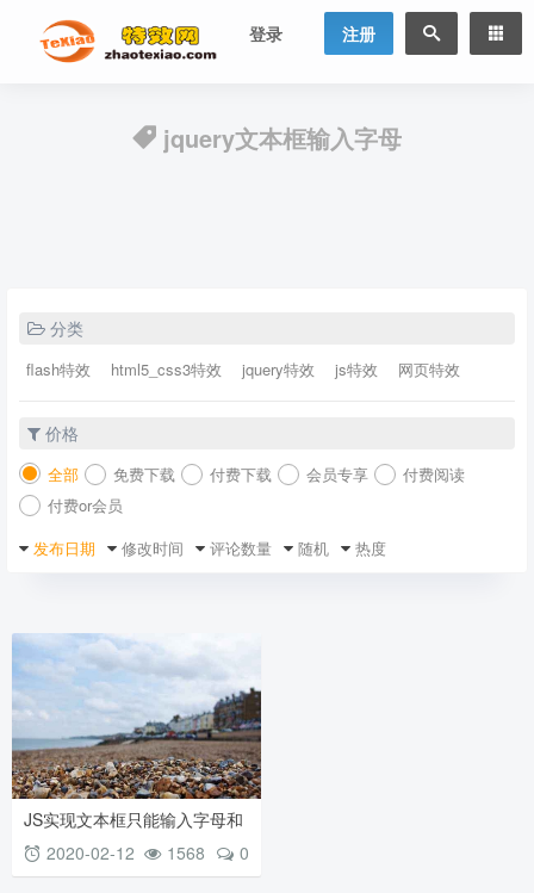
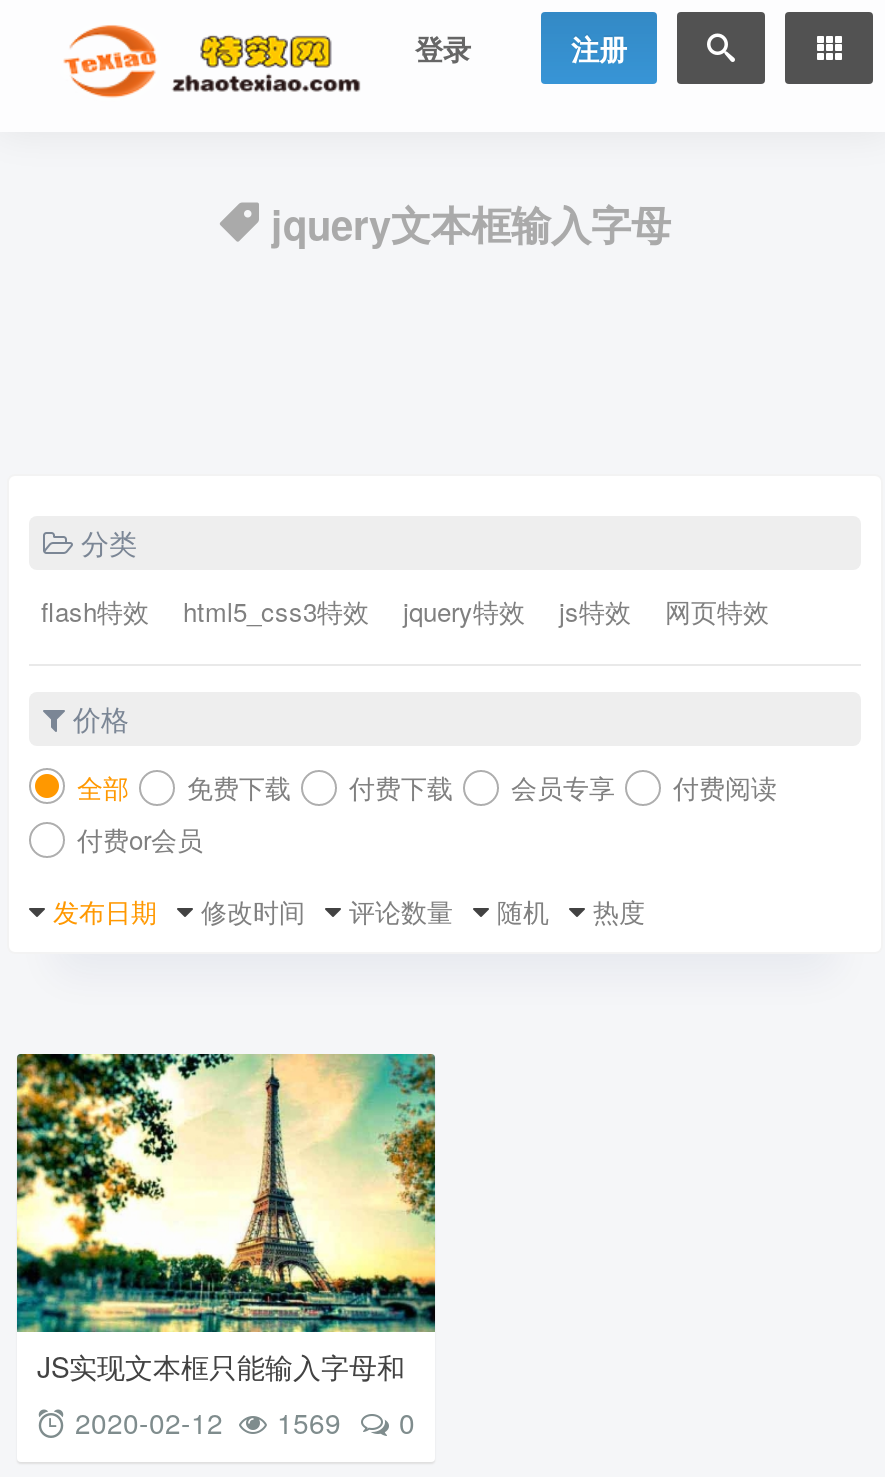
- [image]
- 2020-02-12 1568 0
+ [image]
+ 2020-02-12 1569 0
